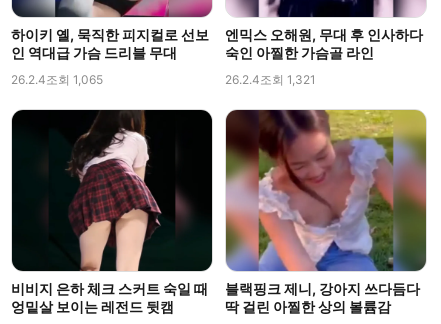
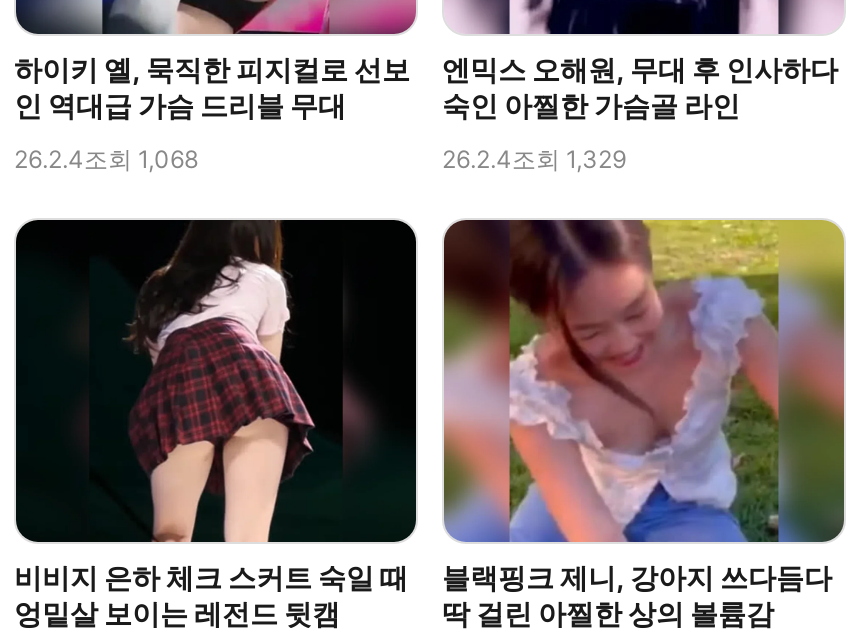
- 26.2.4조회 1,065
+ 26.2.4조회 1,068

- 26.2.4조회 1,321
+ 26.2.4조회 1,329
